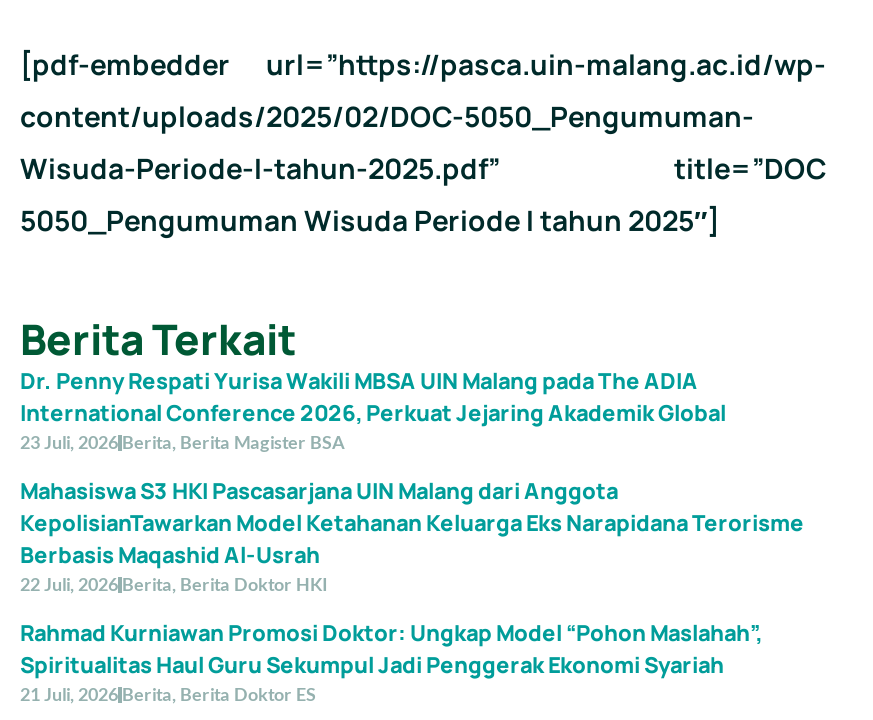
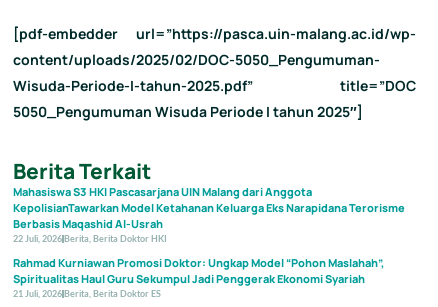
- Dr. Penny Respati Yurisa Wakili MBSA UIN Malang pada The ADIA
- International Conference 2026, Perkuat Jejaring Akademik Global
- 23 Juli, 2026 Berita, Berita Magister BSA
